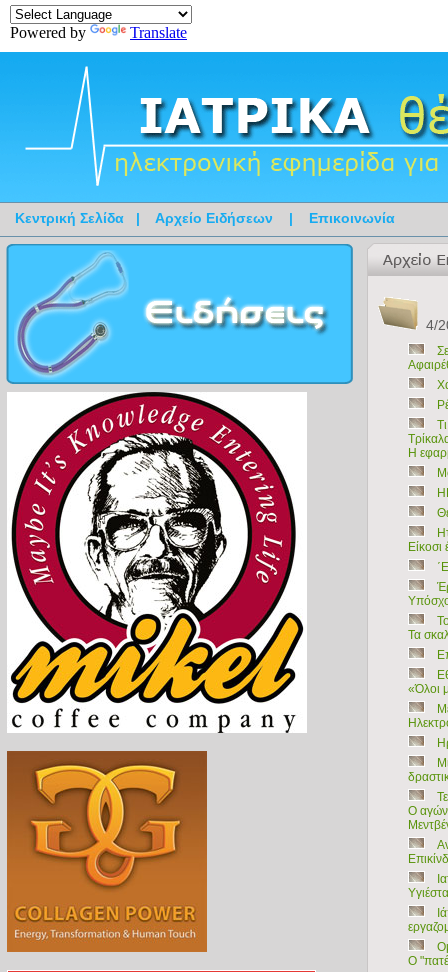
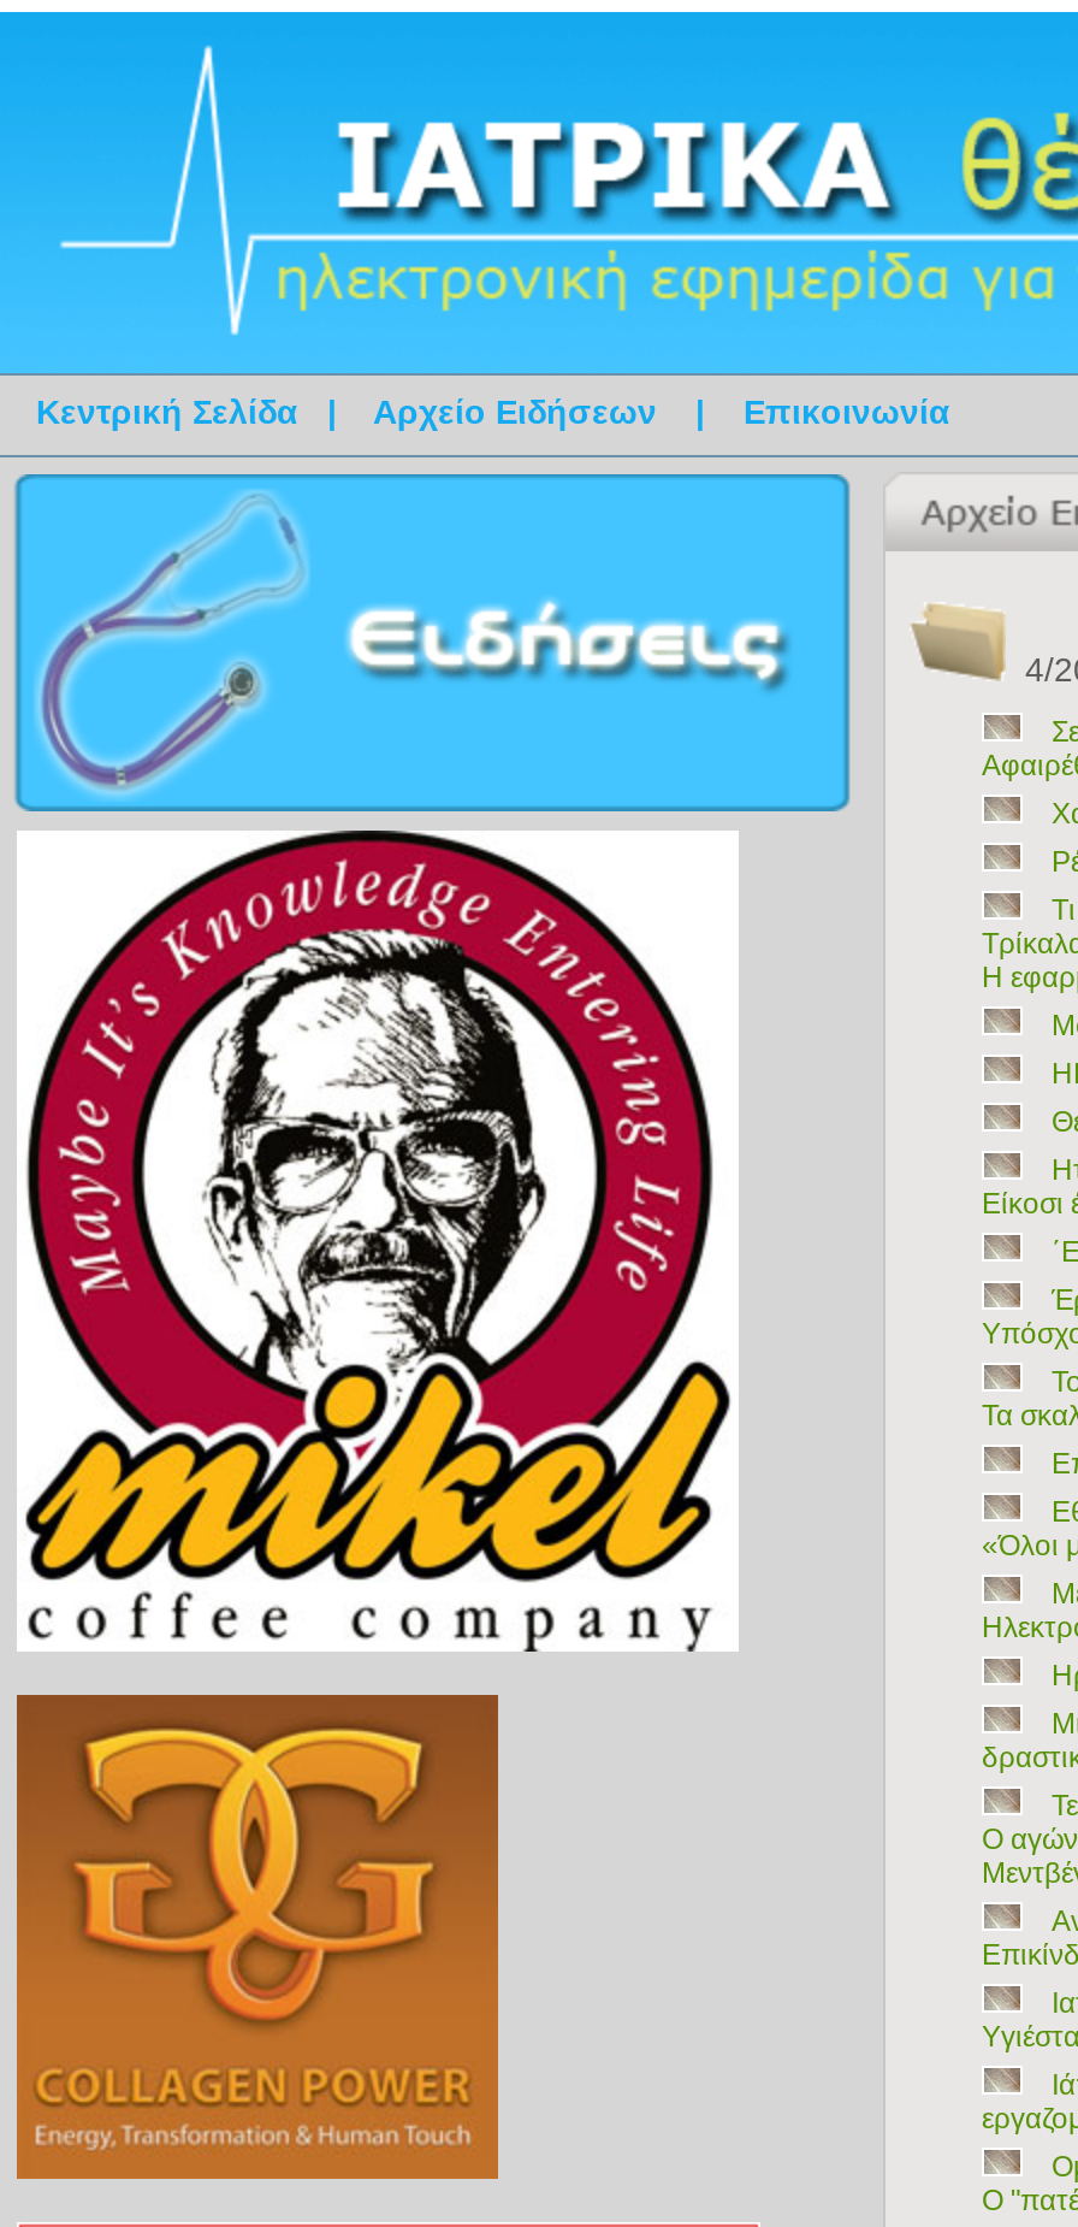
- Powered by
- Translate
